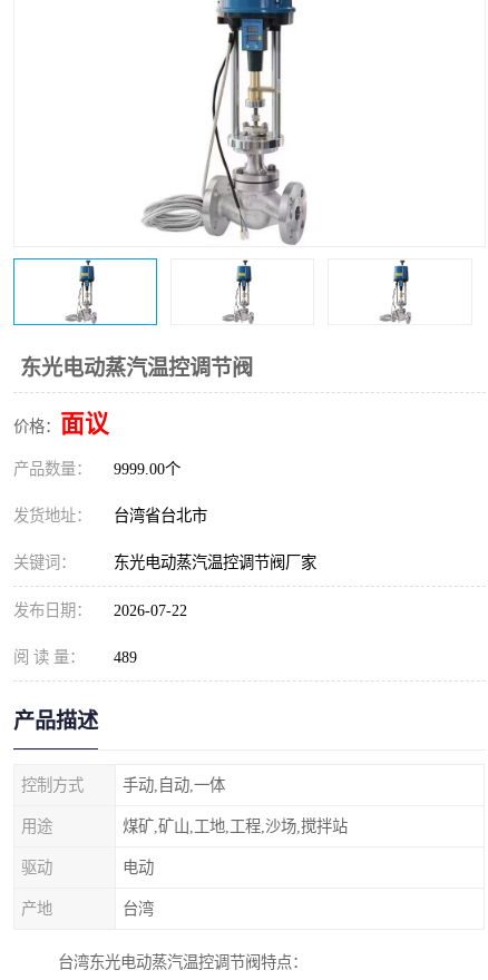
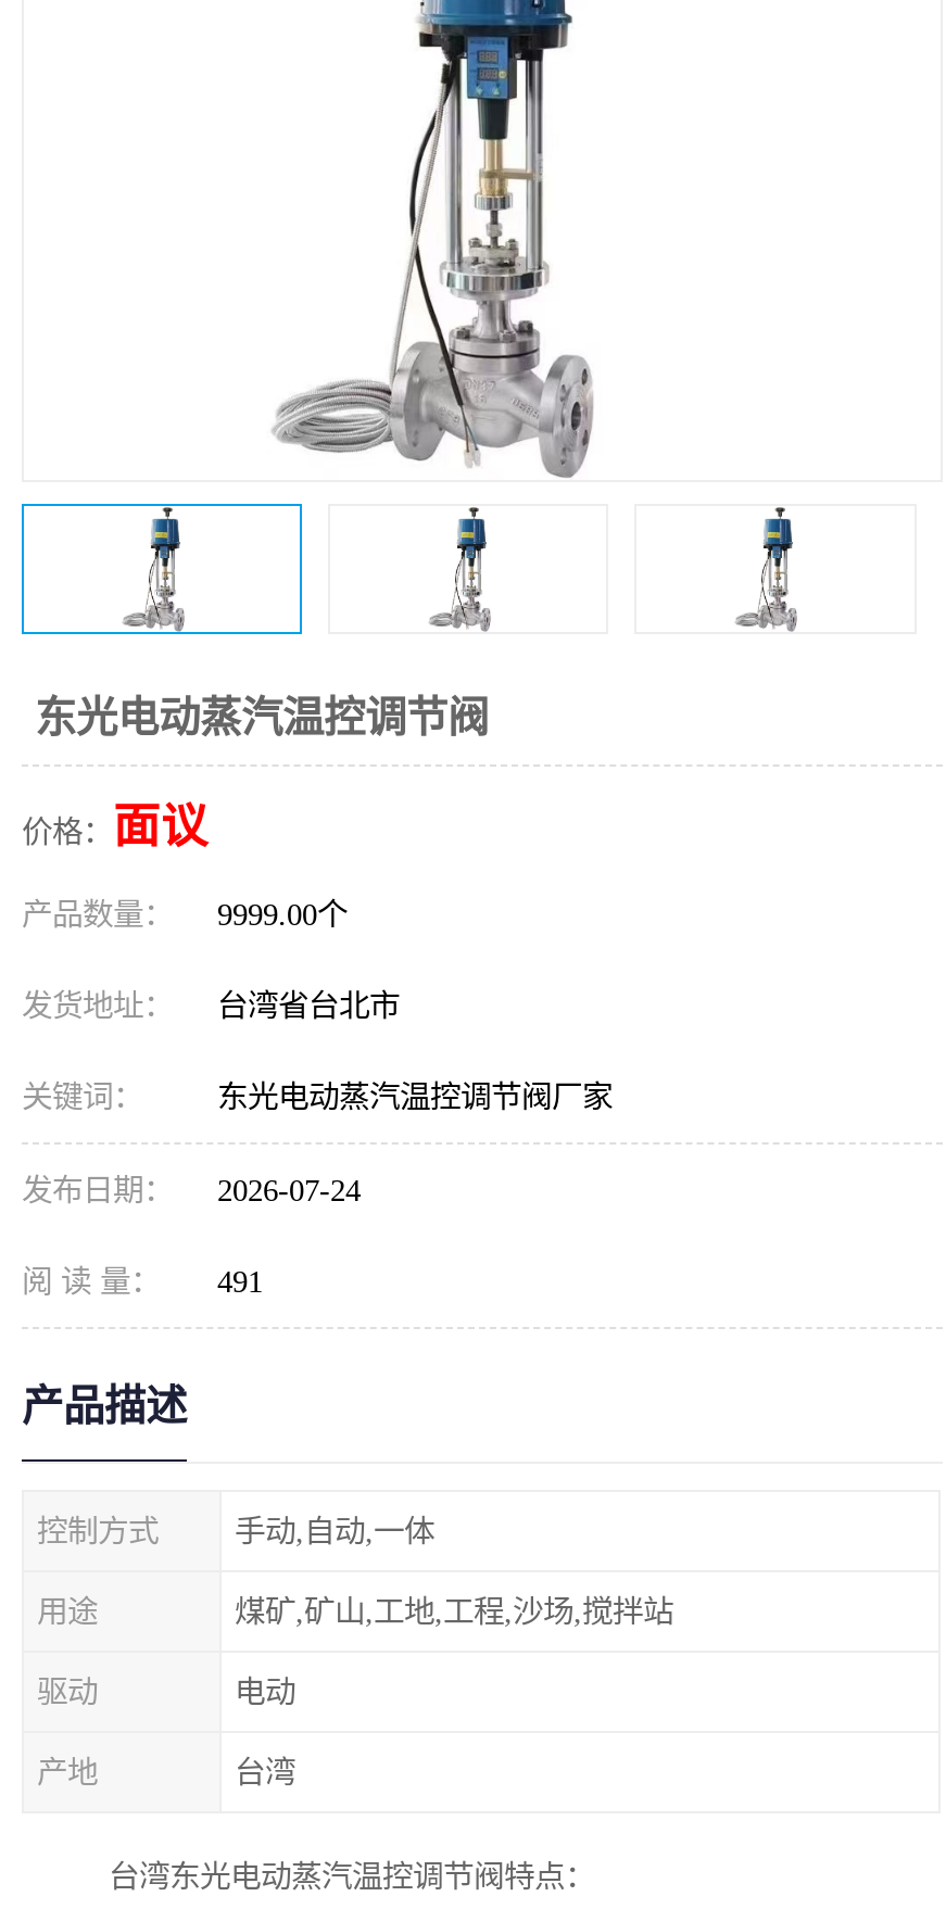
- 发布日期： 2026-07-22
+ 发布日期： 2026-07-24

- 阅 读 量： 489
+ 阅 读 量： 491
